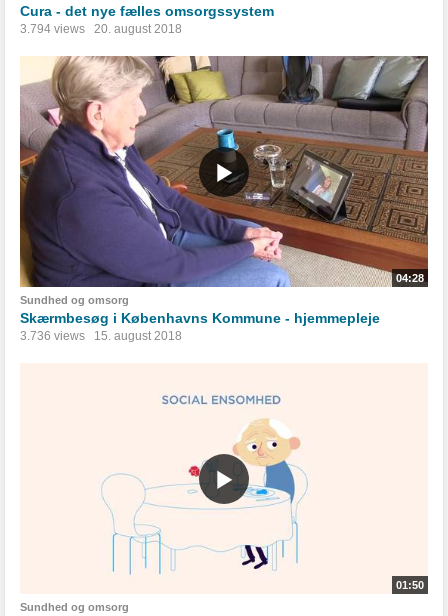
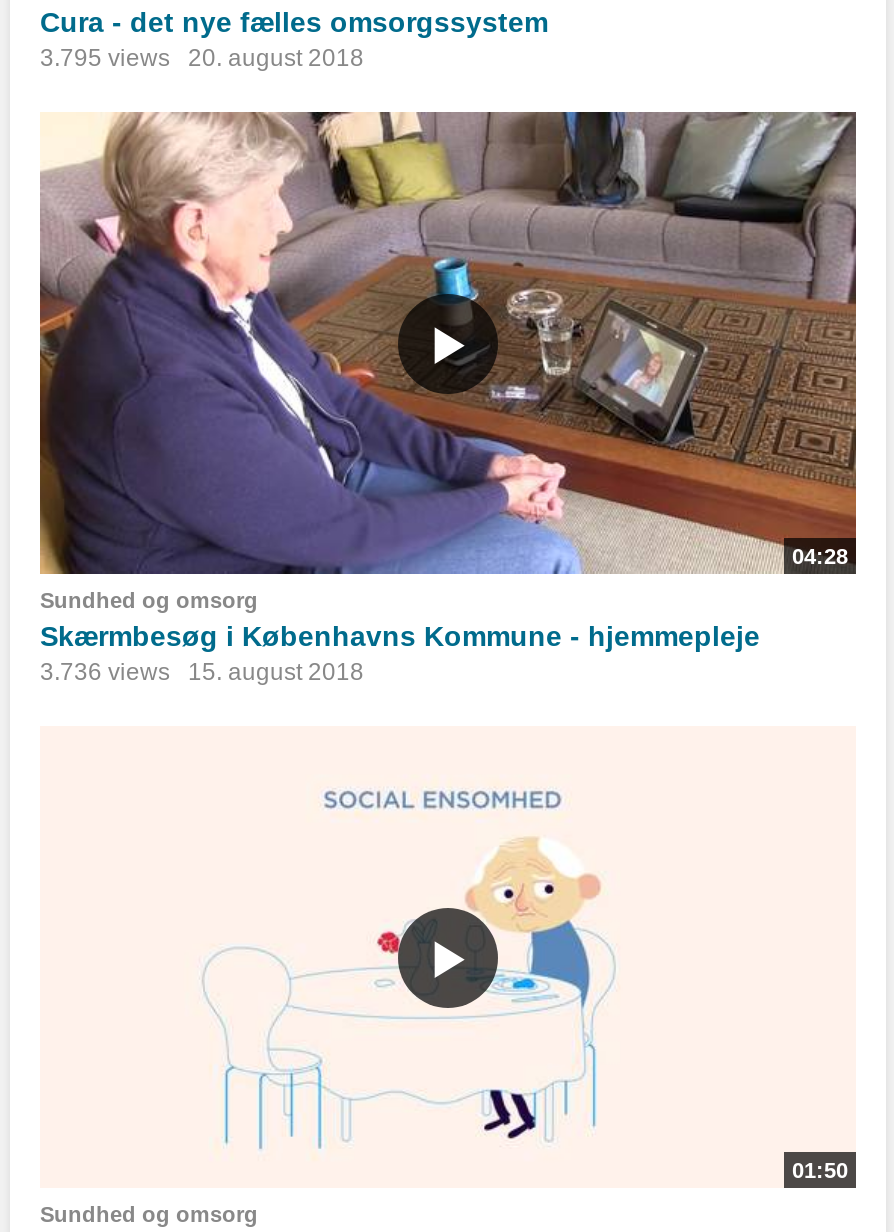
- 3.794 views 20. august 2018
+ 3.795 views 20. august 2018
